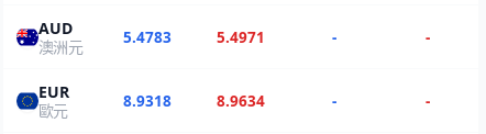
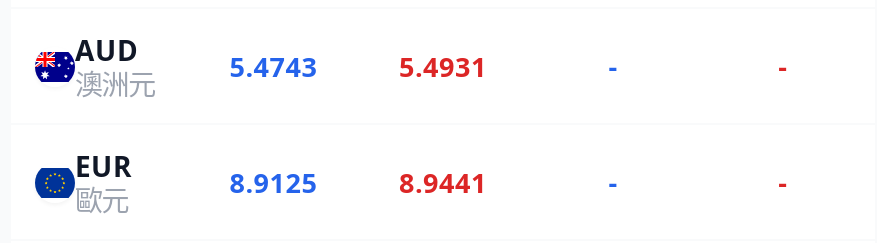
- 5.4783
+ 5.4743

- 5.4971
+ 5.4931

- 8.9318
+ 8.9125

- 8.9634
+ 8.9441
